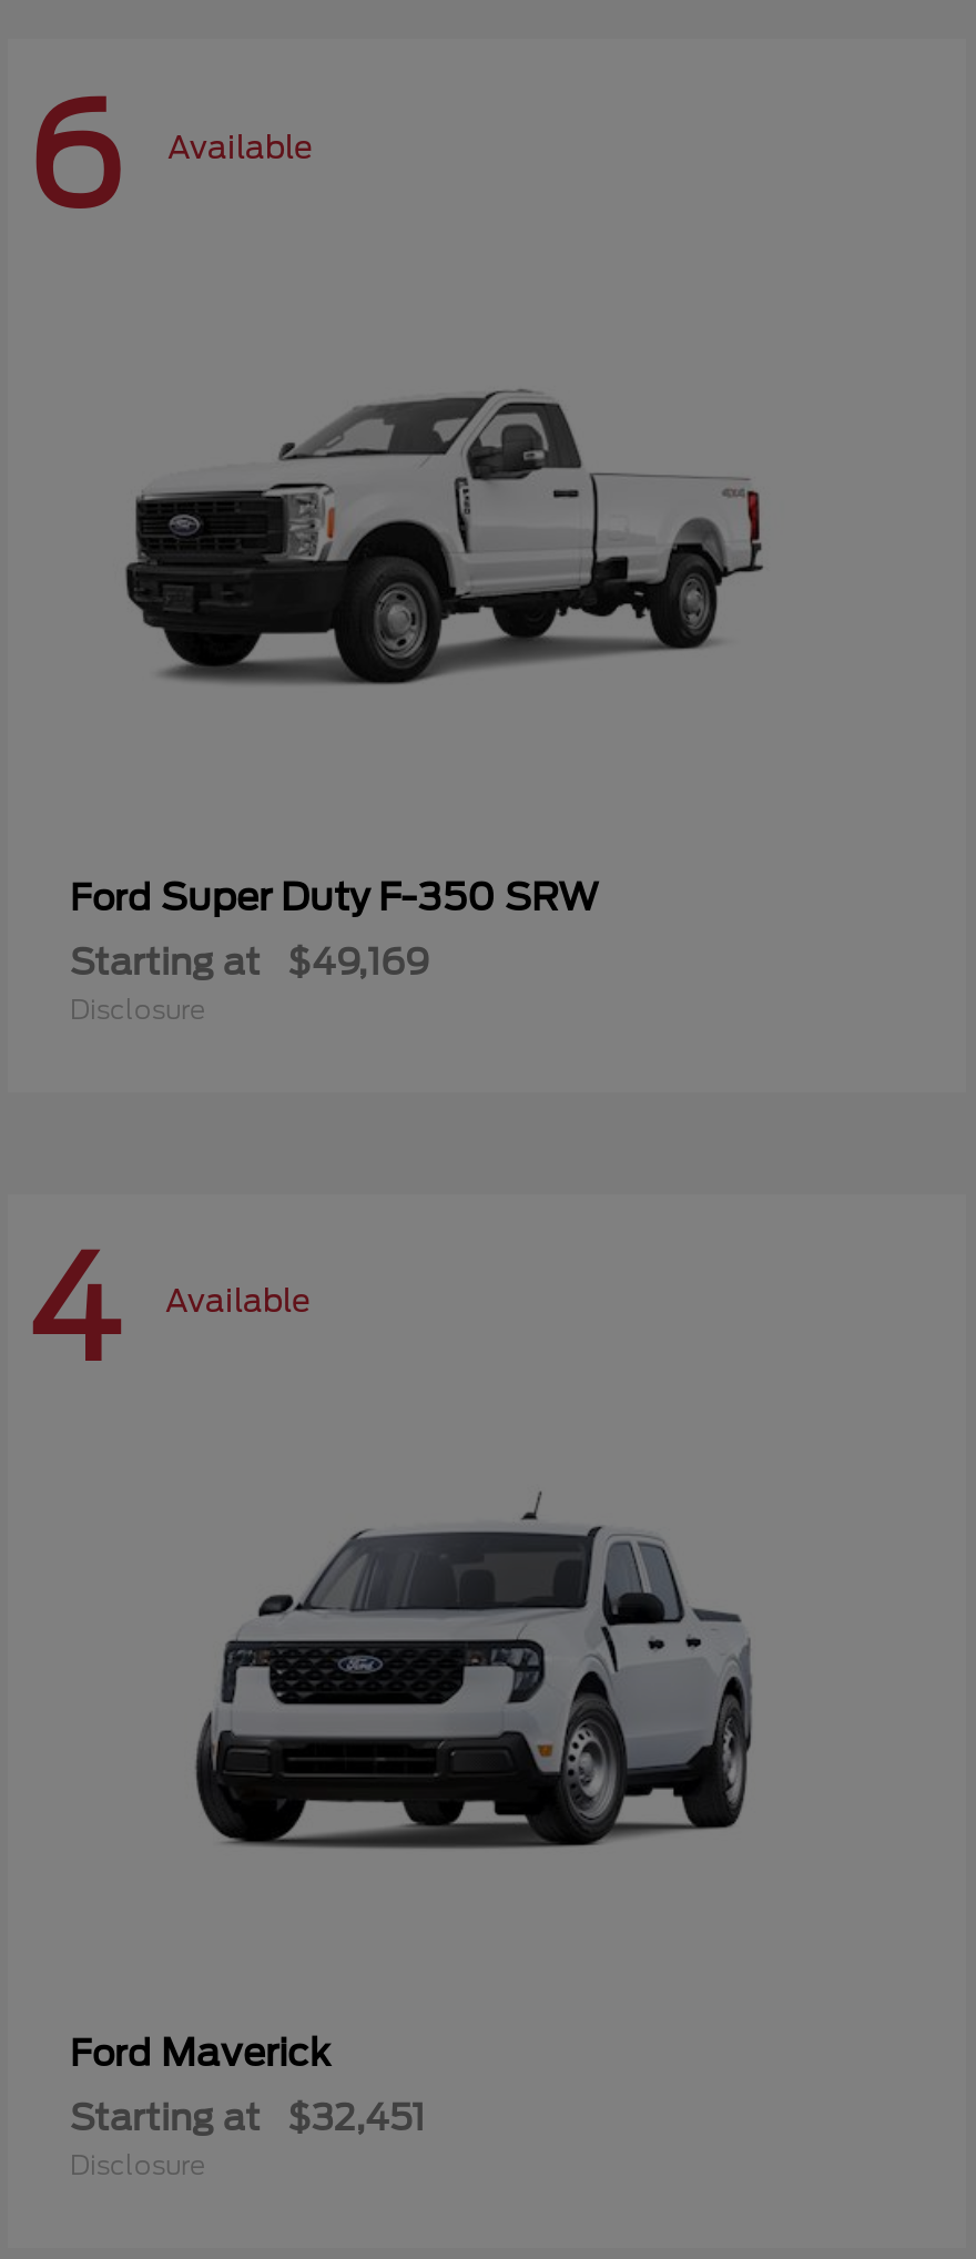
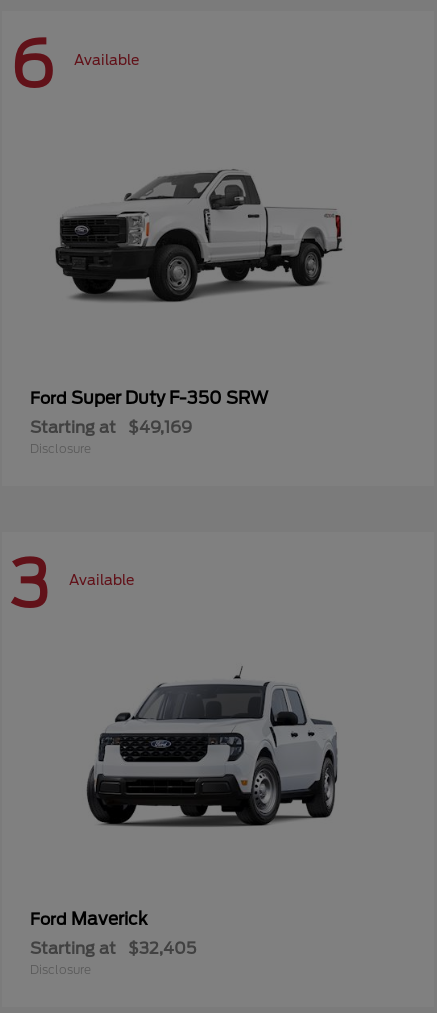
- 4 Available
+ 3 Available

- Starting at $32,451
+ Starting at $32,405
